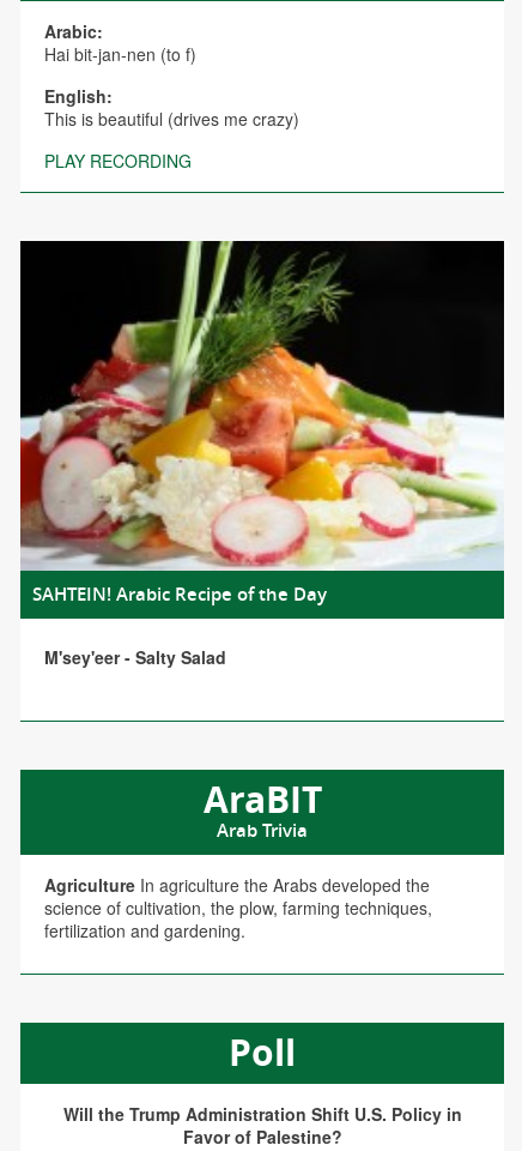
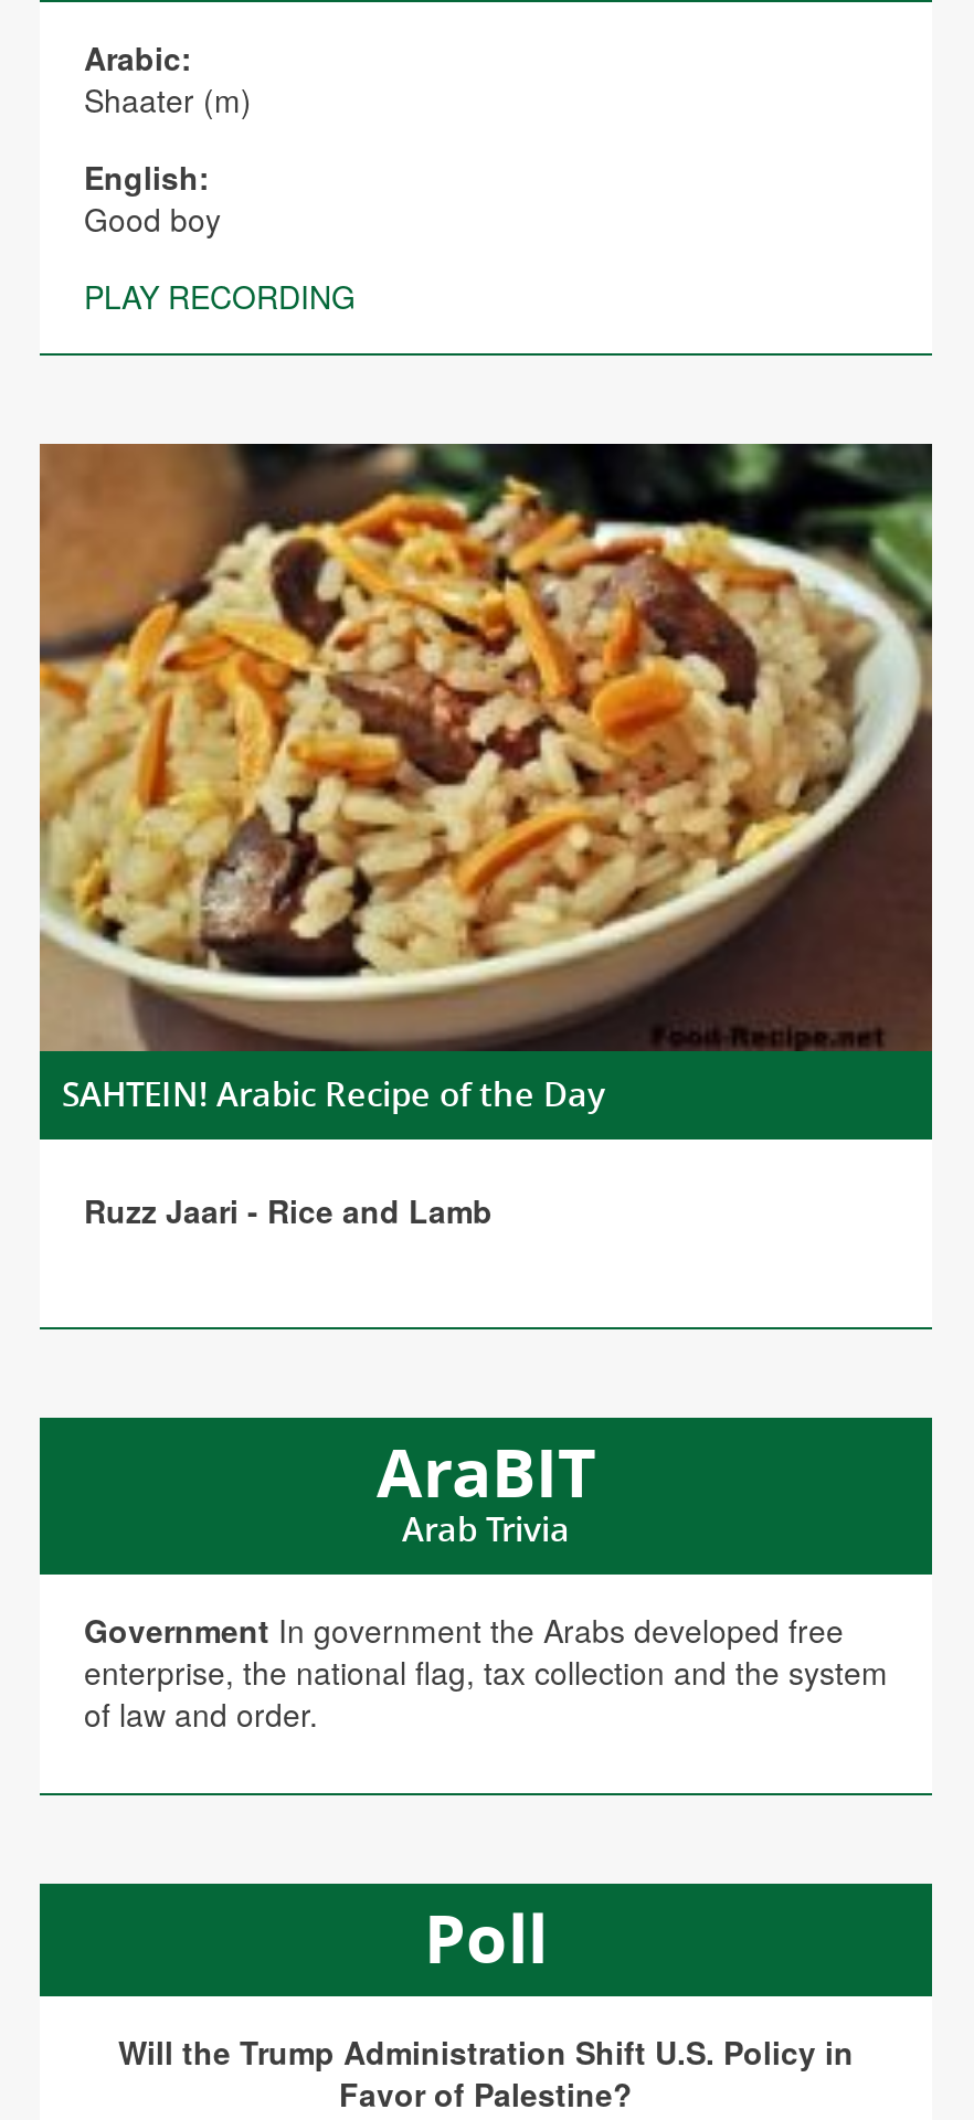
- Hai bit-jan-nen (to f)
+ Shaater (m)

- This is beautiful (drives me crazy)
+ Good boy

- [image]
+ [image]

- M'sey'eer - Salty Salad
+ Ruzz Jaari - Rice and Lamb

- Agriculture In agriculture the Arabs developed the
- science of cultivation, the plow, farming techniques,
- fertilization and gardening.
+ Government In government the Arabs developed free
+ enterprise, the national flag, tax collection and the system
+ of law and order.
